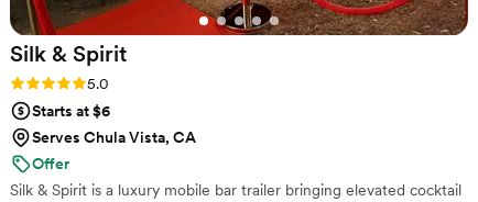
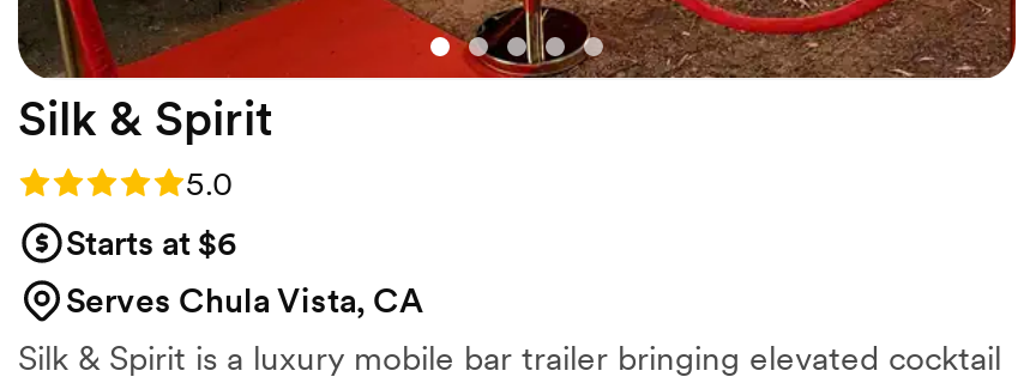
- Offer
